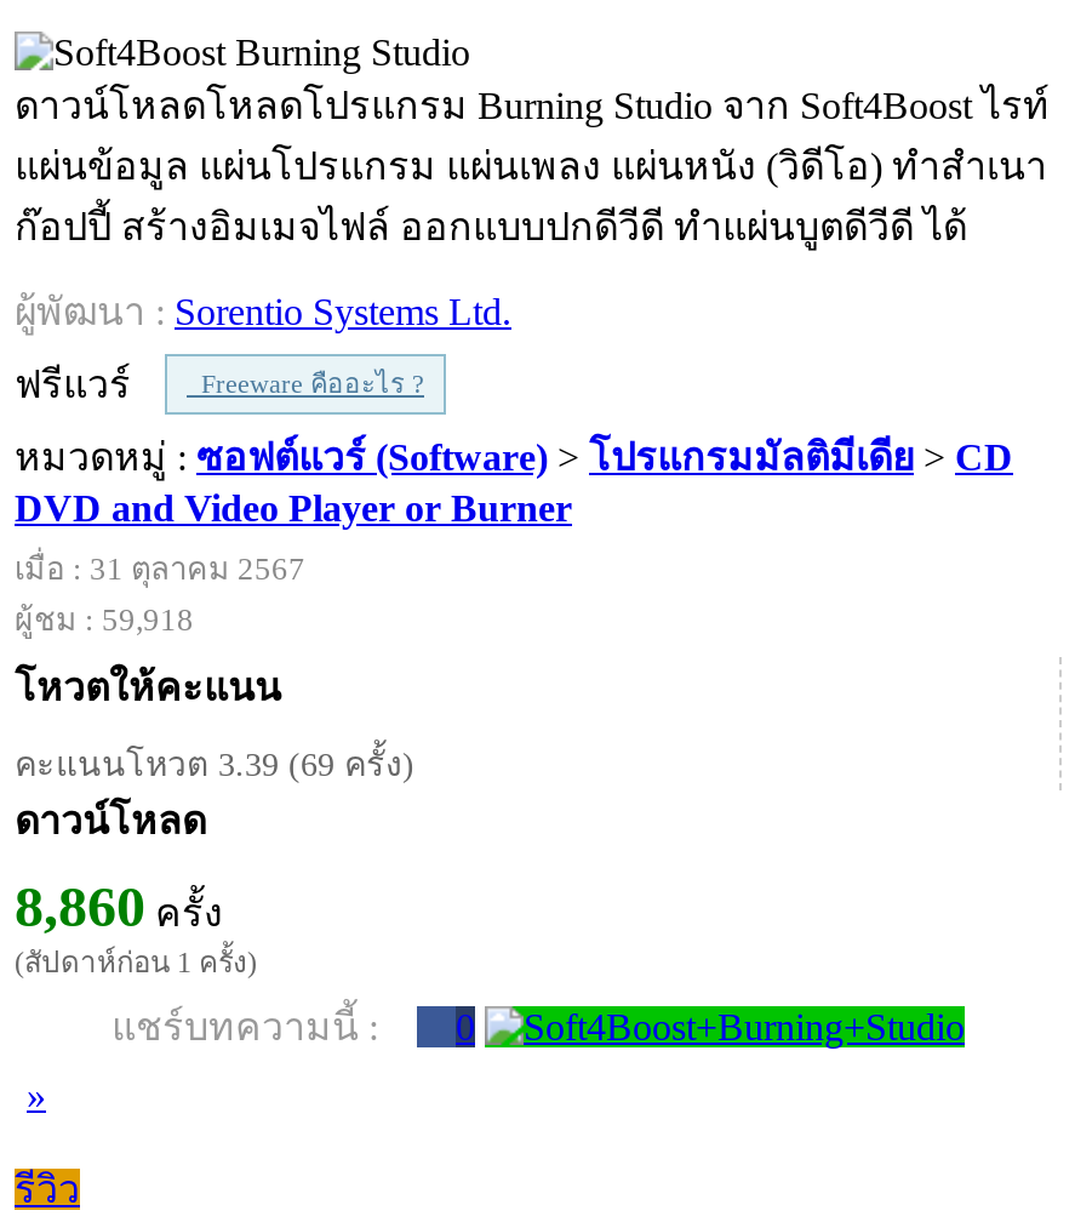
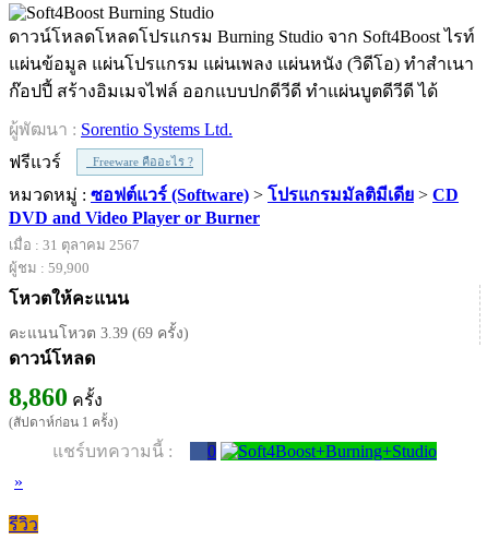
- ผู้ชม : 59,918
+ ผู้ชม : 59,900
